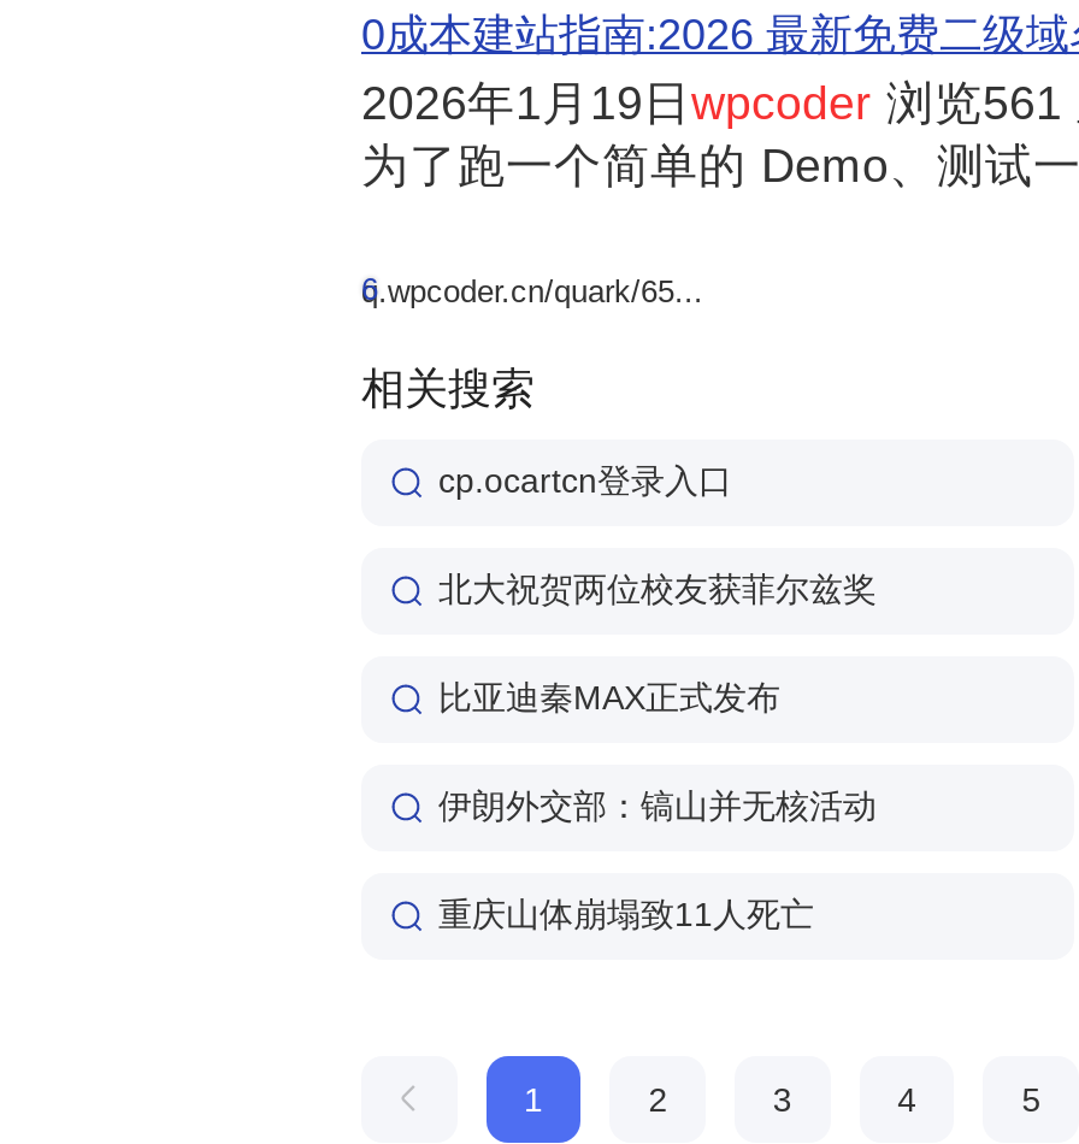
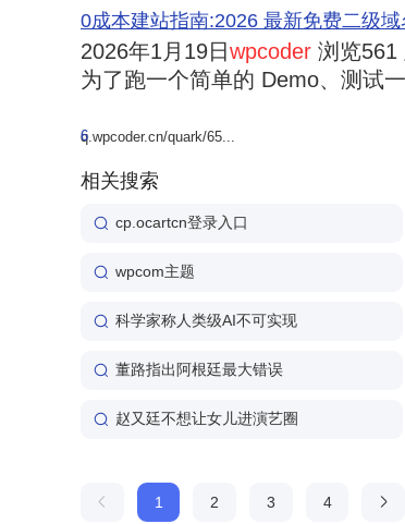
- 北大祝贺两位校友获菲尔兹奖
+ wpcom主题

- 比亚迪秦MAX正式发布
+ 科学家称人类级AI不可实现

- 伊朗外交部：镐山并无核活动
+ 董路指出阿根廷最大错误

- 重庆山体崩塌致11人死亡
+ 赵又廷不想让女儿进演艺圈

- 5
